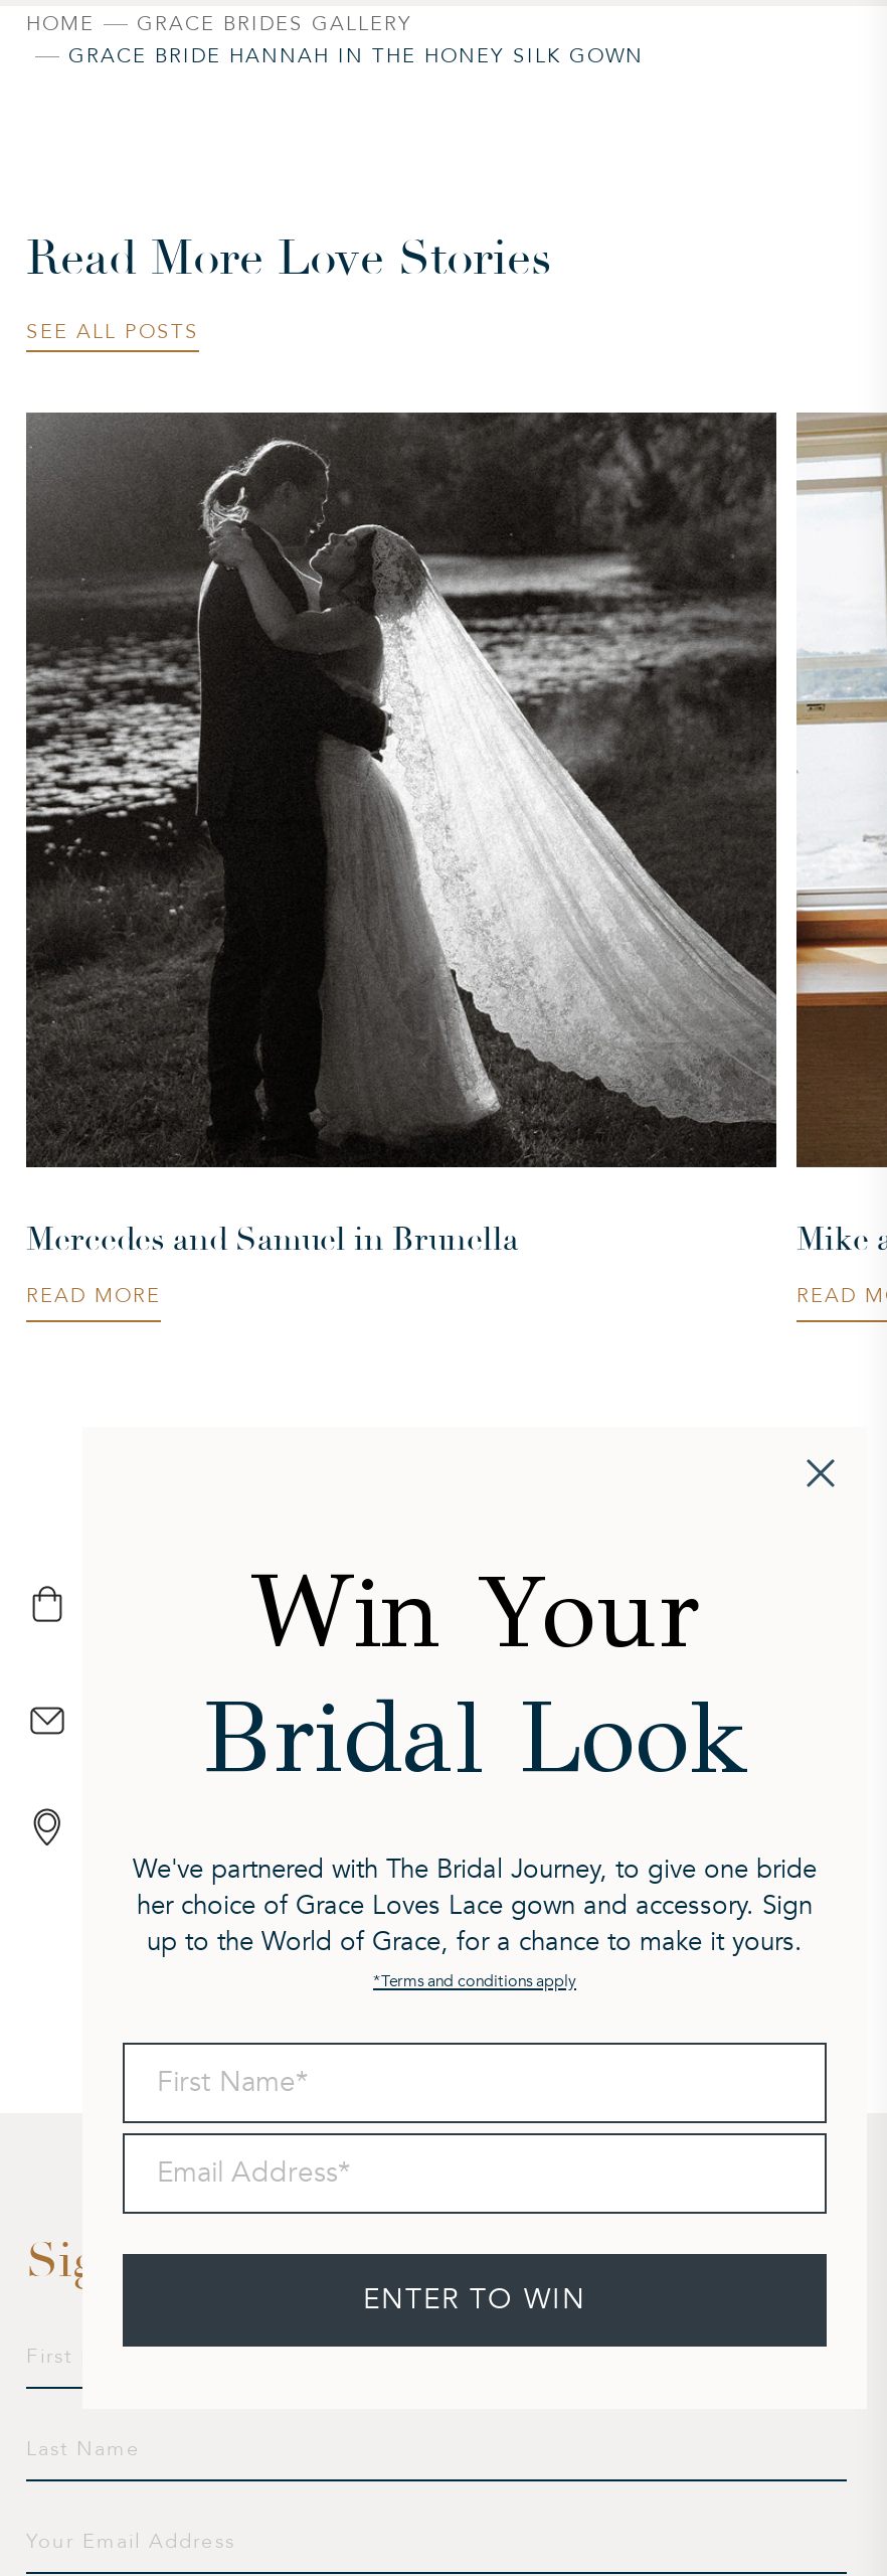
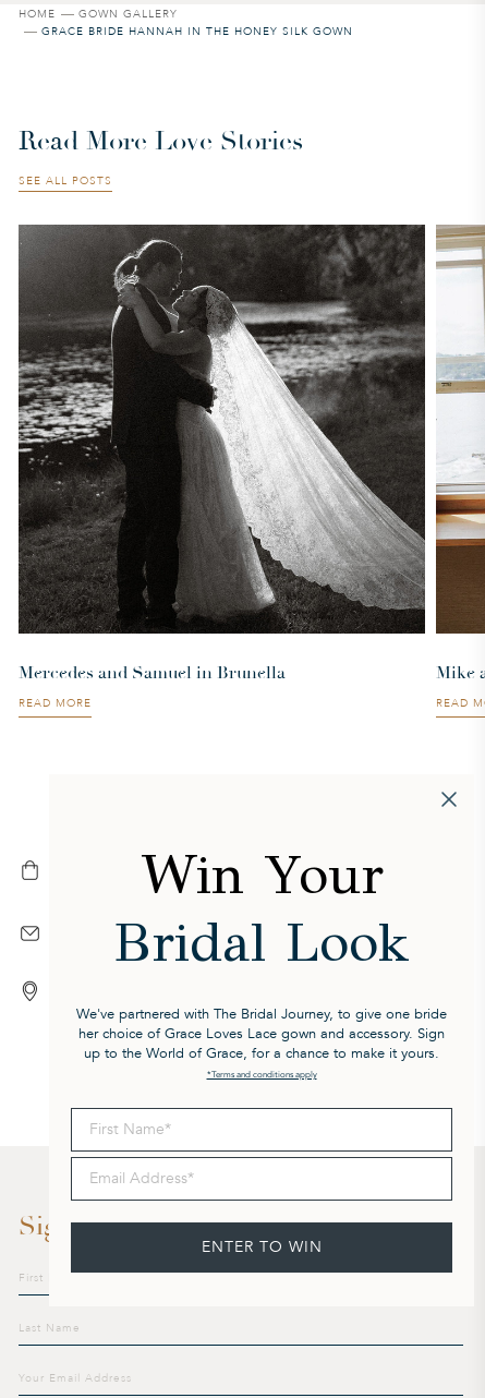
- GRACE BRIDES GALLERY
+ GOWN GALLERY
